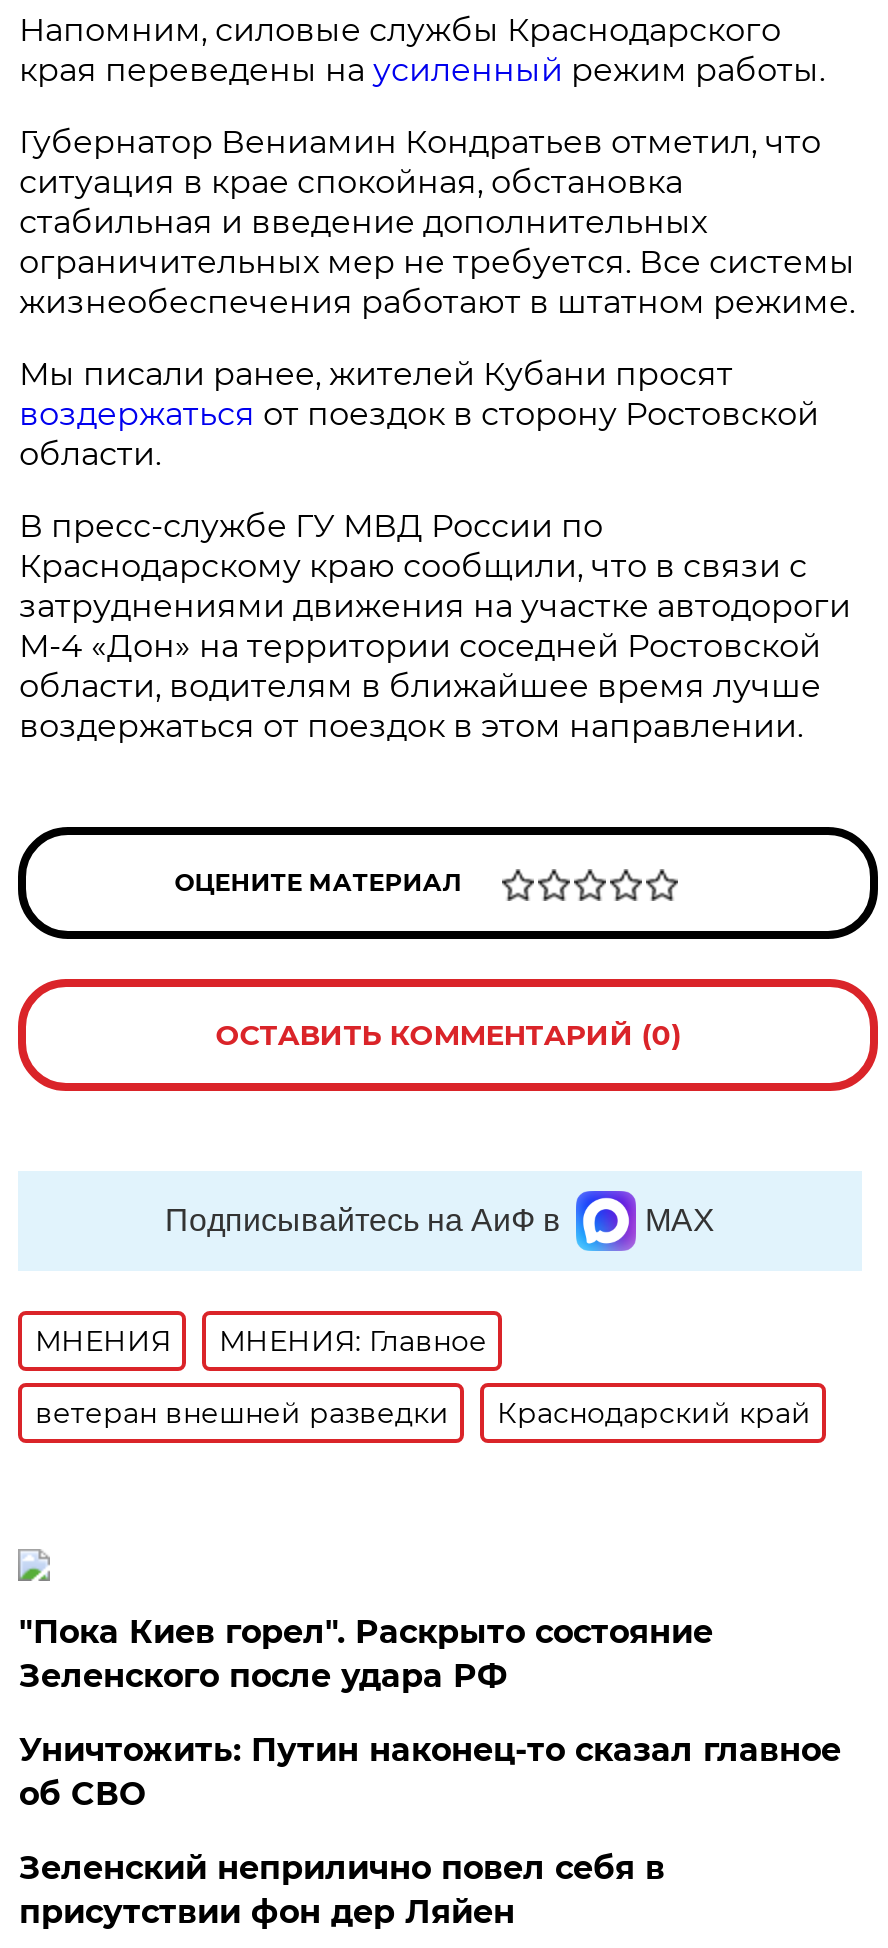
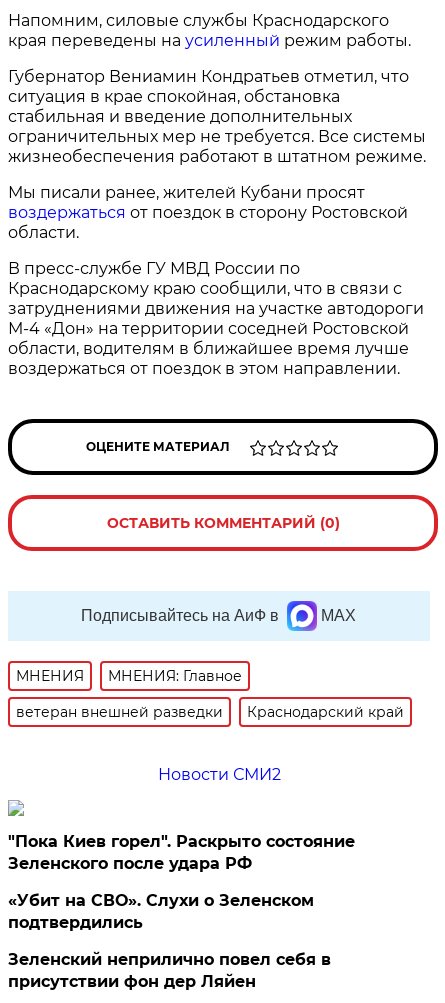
+ Новости СМИ2

- Уничтожить: Путин наконец-то сказал главное
- об СВО
+ «Убит на СВО». Слухи о Зеленском
+ подтвердились
